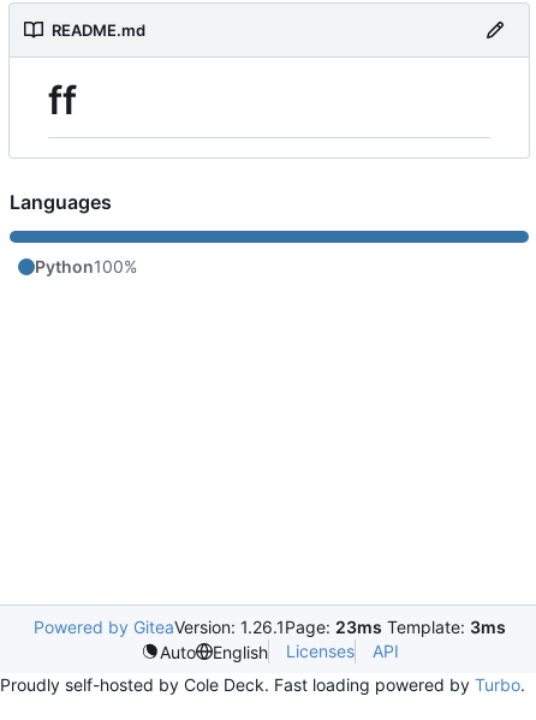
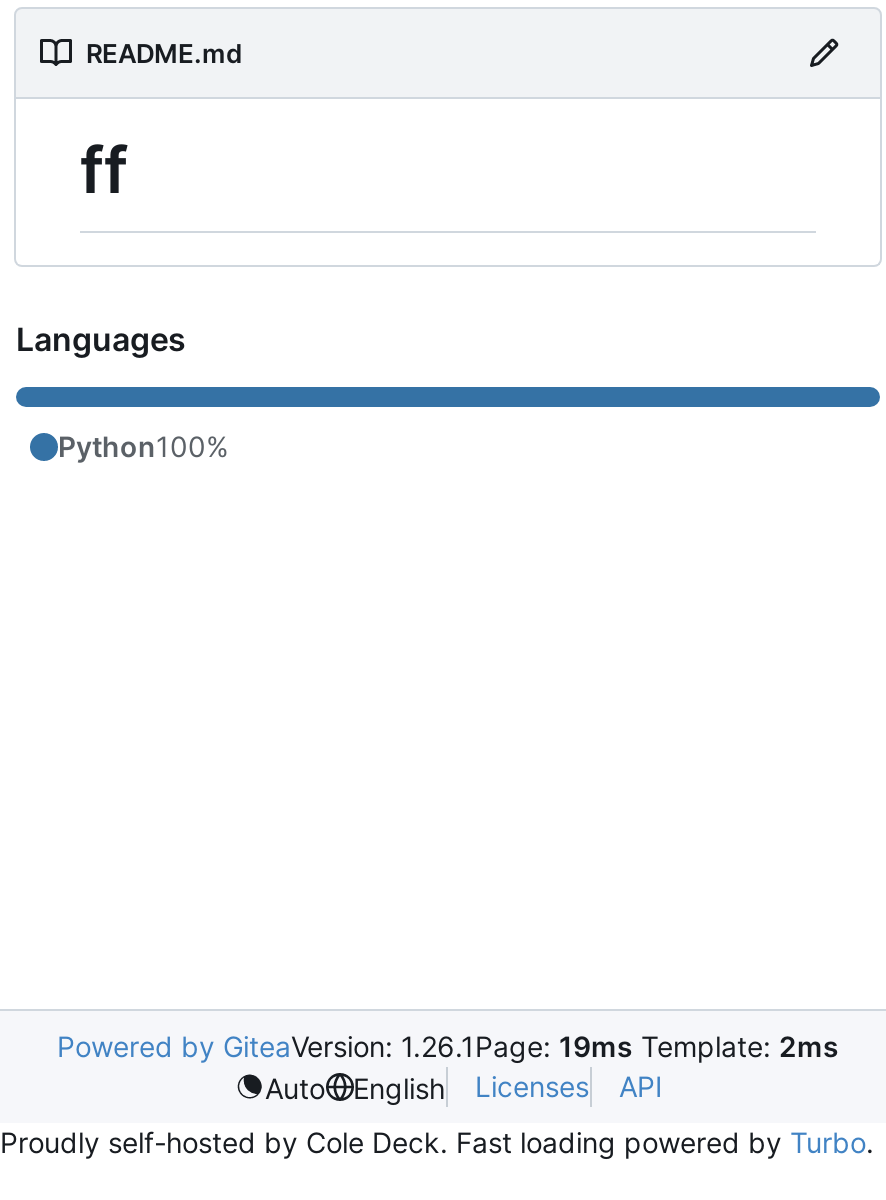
- Powered by GiteaVersion: 1.26.1 Page: 23ms Template: 3ms
+ Powered by GiteaVersion: 1.26.1 Page: 19ms Template: 2ms
